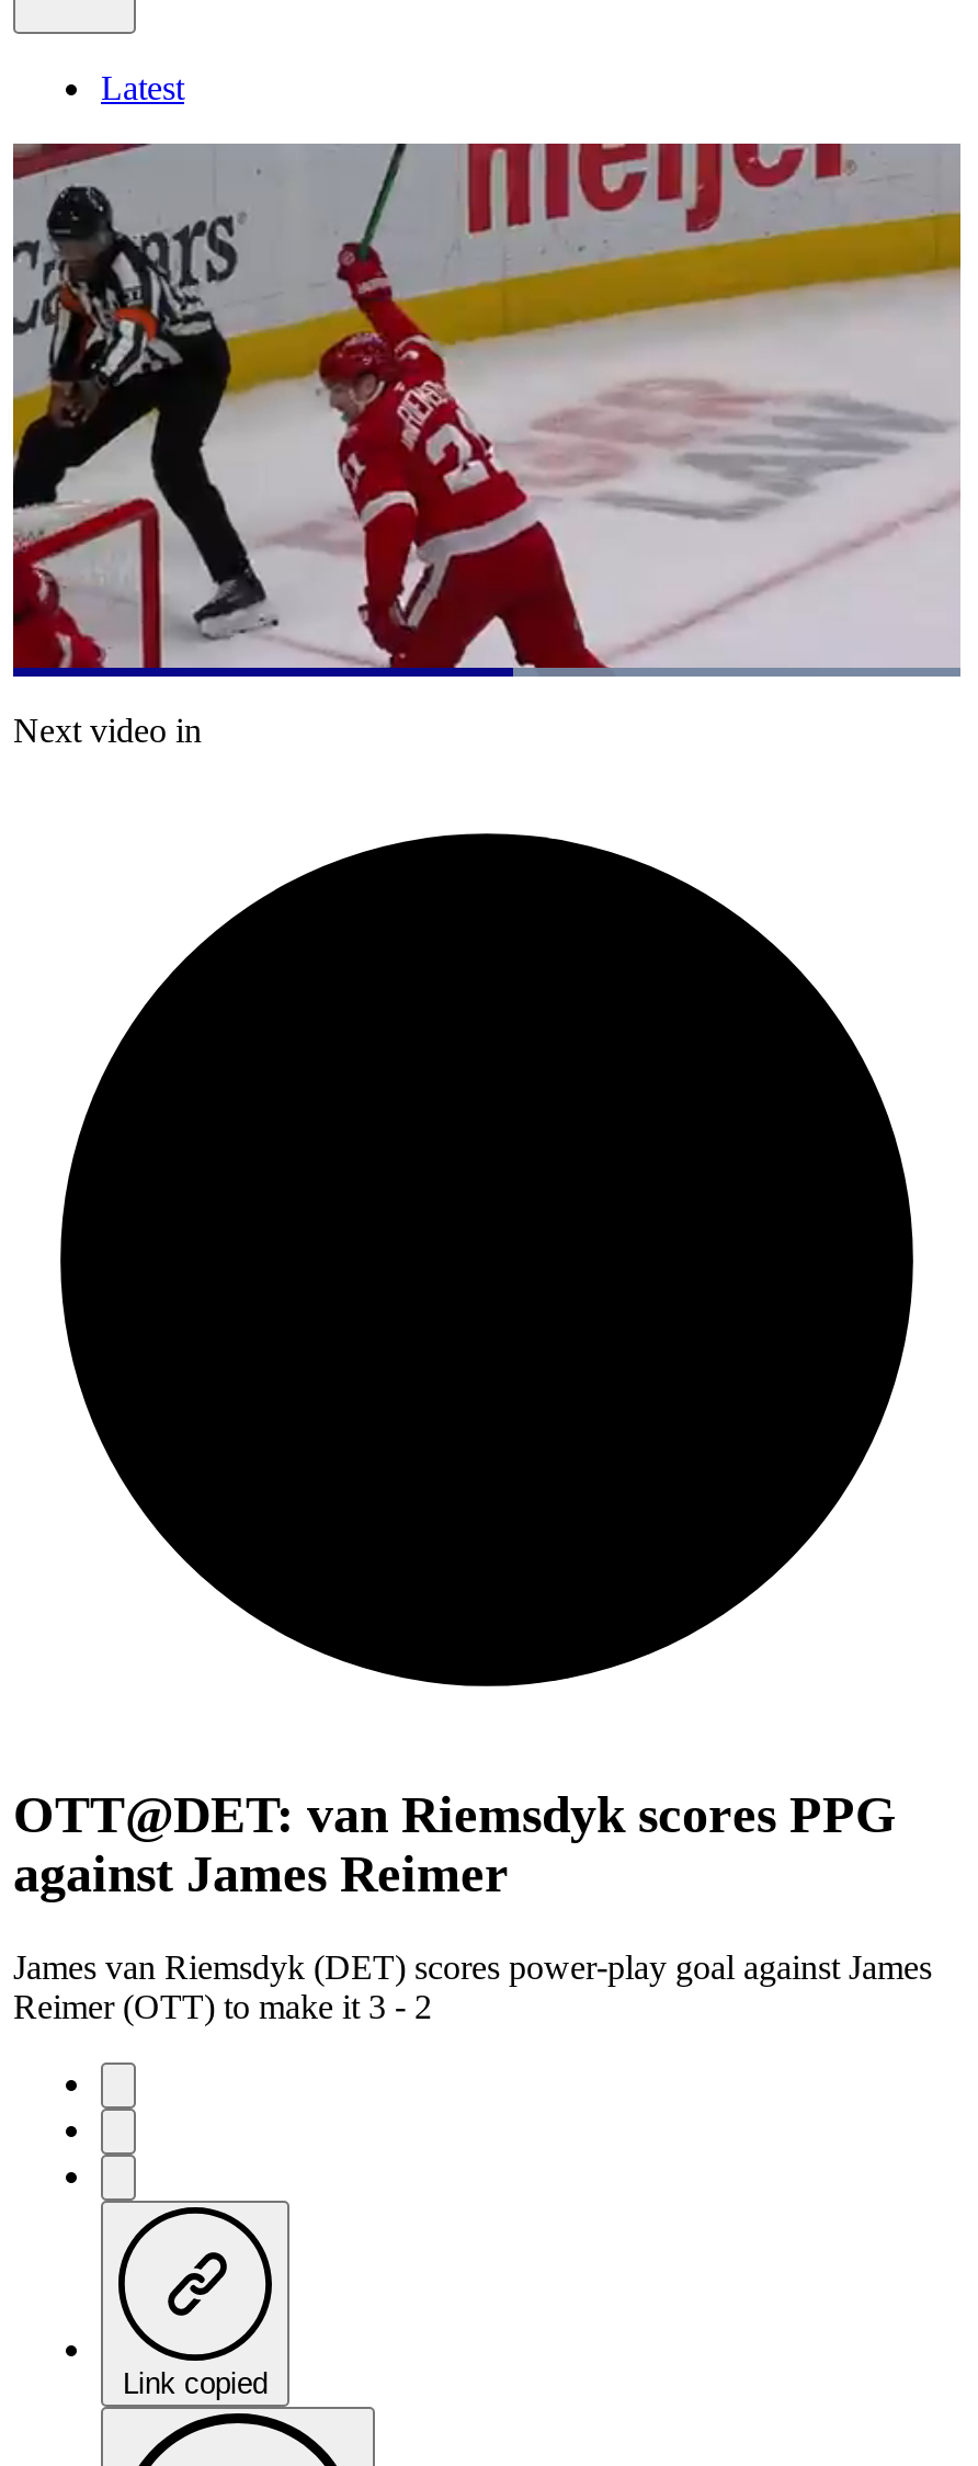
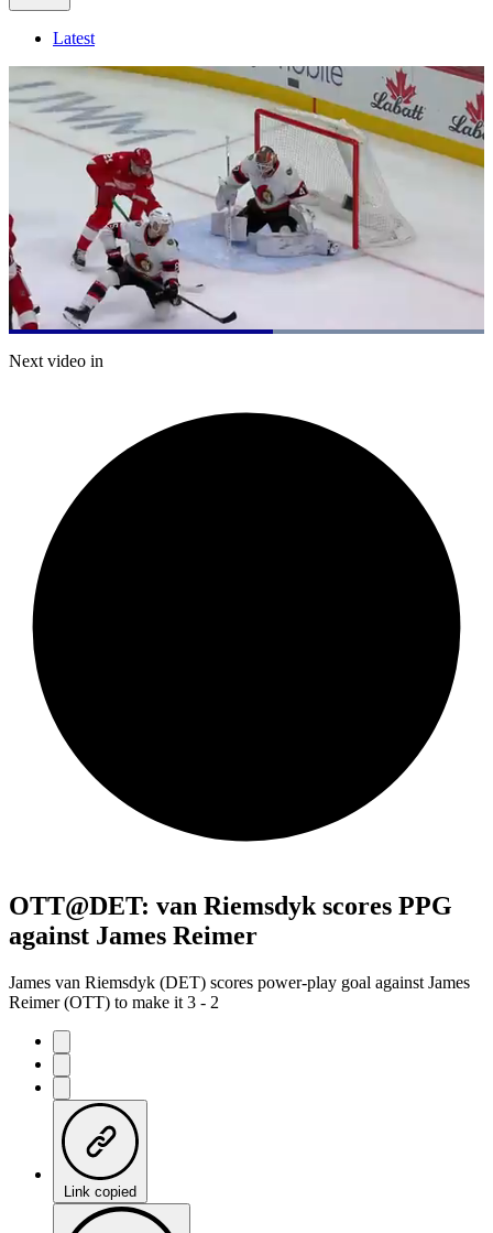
- [image]
+ [image]
